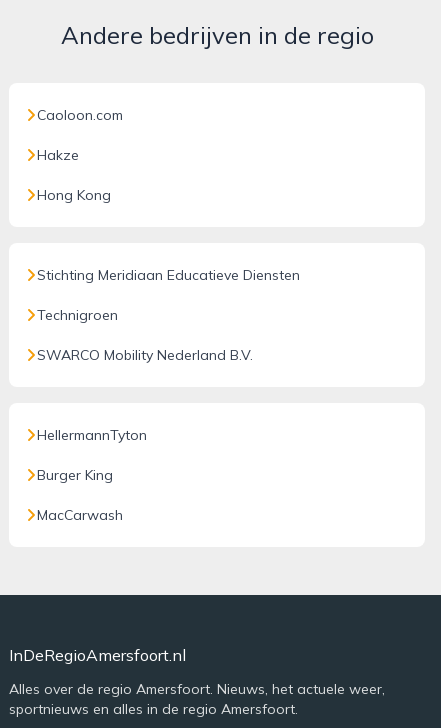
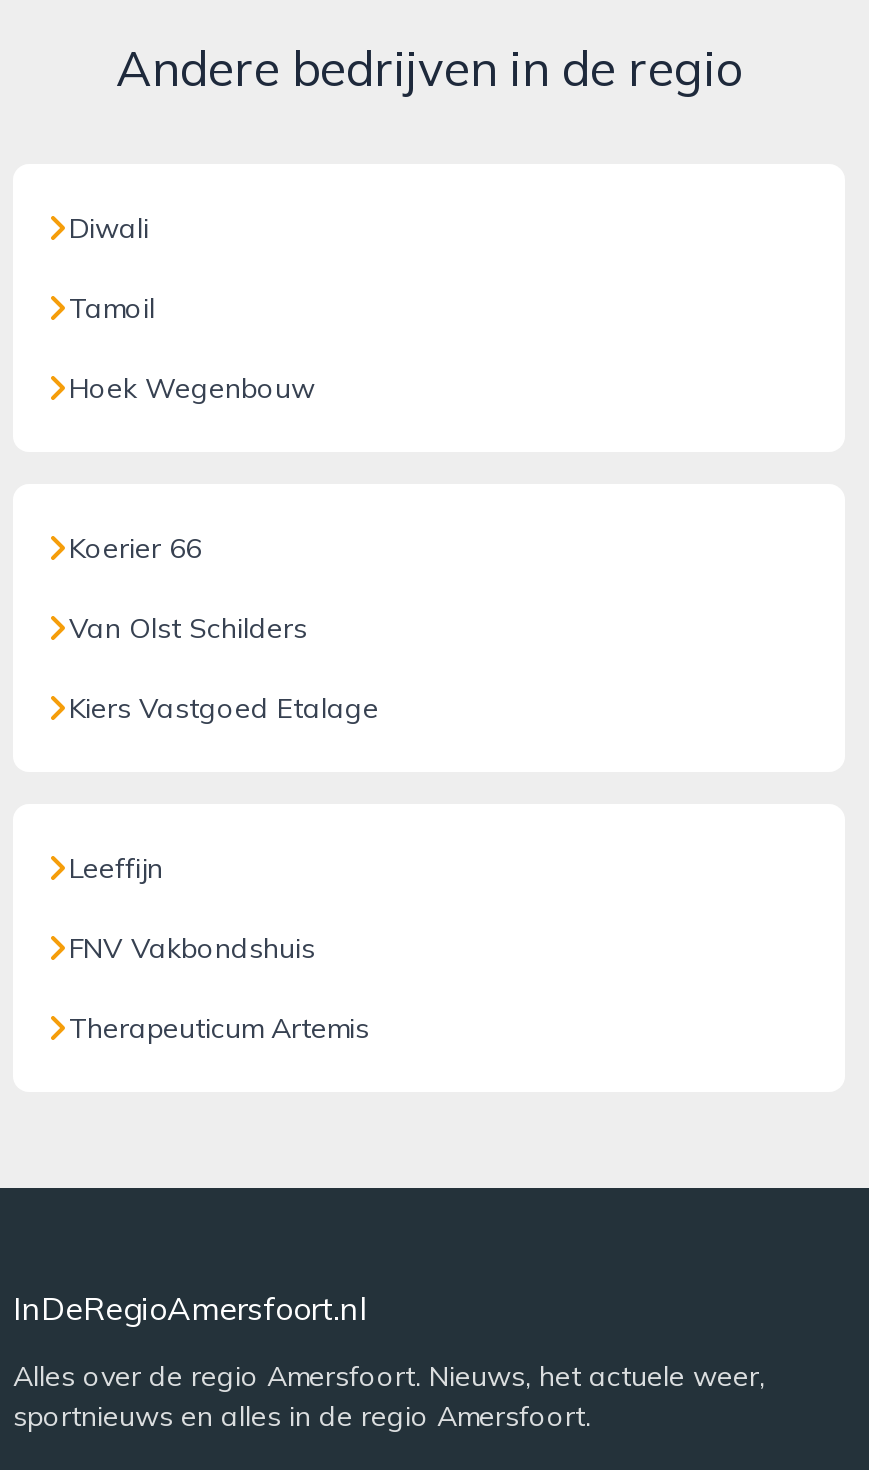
- Caoloon.com
+ Diwali

- Hakze
+ Tamoil

- Hong Kong
+ Hoek Wegenbouw

- Stichting Meridiaan Educatieve Diensten
+ Koerier 66

- Technigroen
+ Van Olst Schilders

- SWARCO Mobility Nederland B.V.
+ Kiers Vastgoed Etalage

- HellermannTyton
+ Leeffijn

- Burger King
+ FNV Vakbondshuis

- MacCarwash
+ Therapeuticum Artemis
